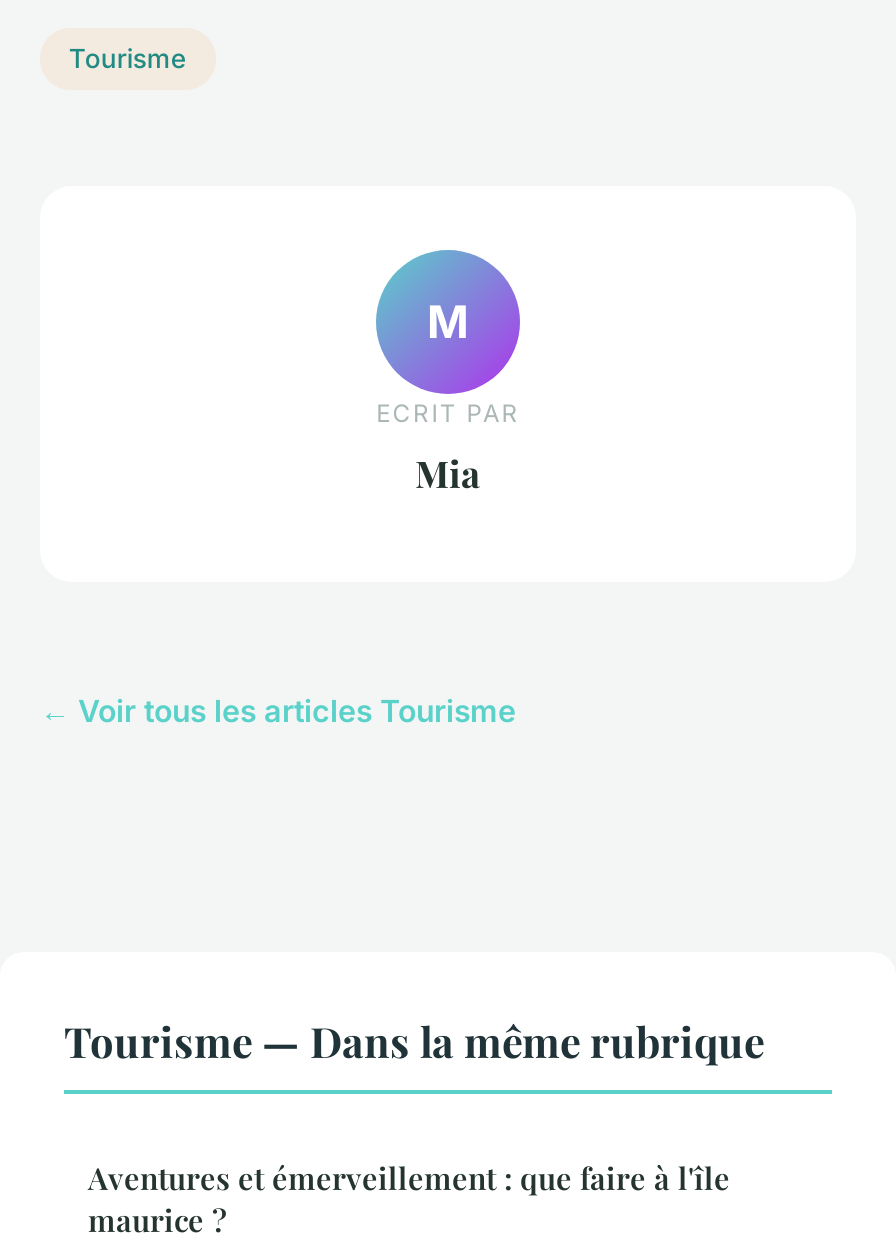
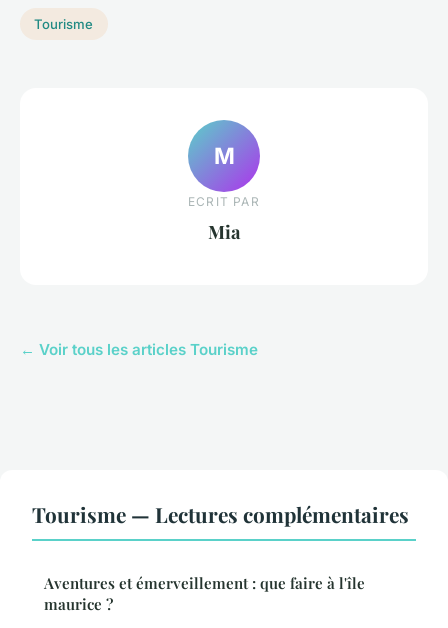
- Tourisme — Dans la même rubrique
+ Tourisme — Lectures complémentaires
